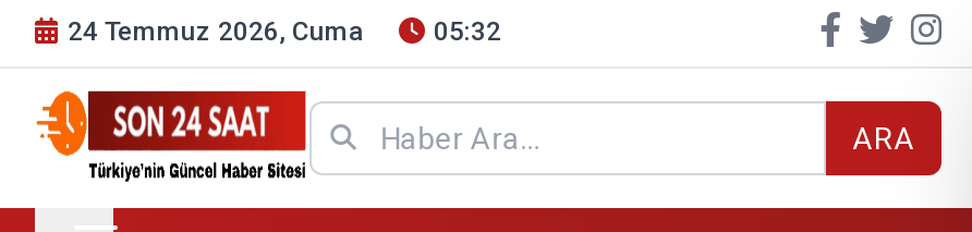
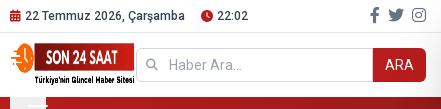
- 24 Temmuz 2026, Cuma
+ 22 Temmuz 2026, Çarşamba

- 05:32
+ 22:02
